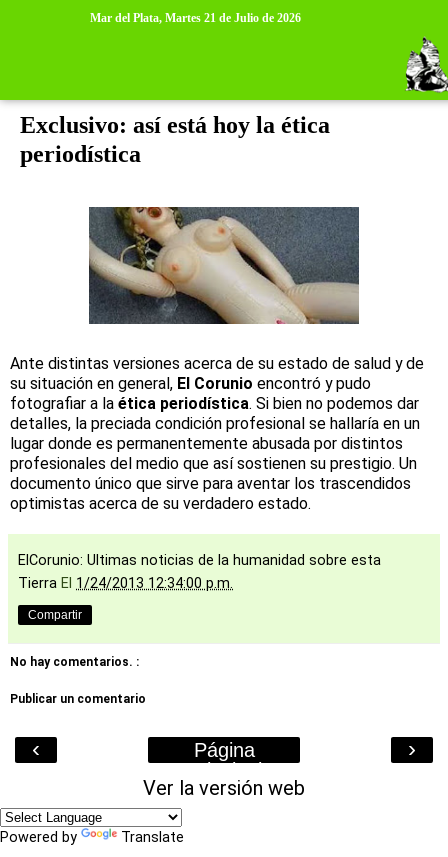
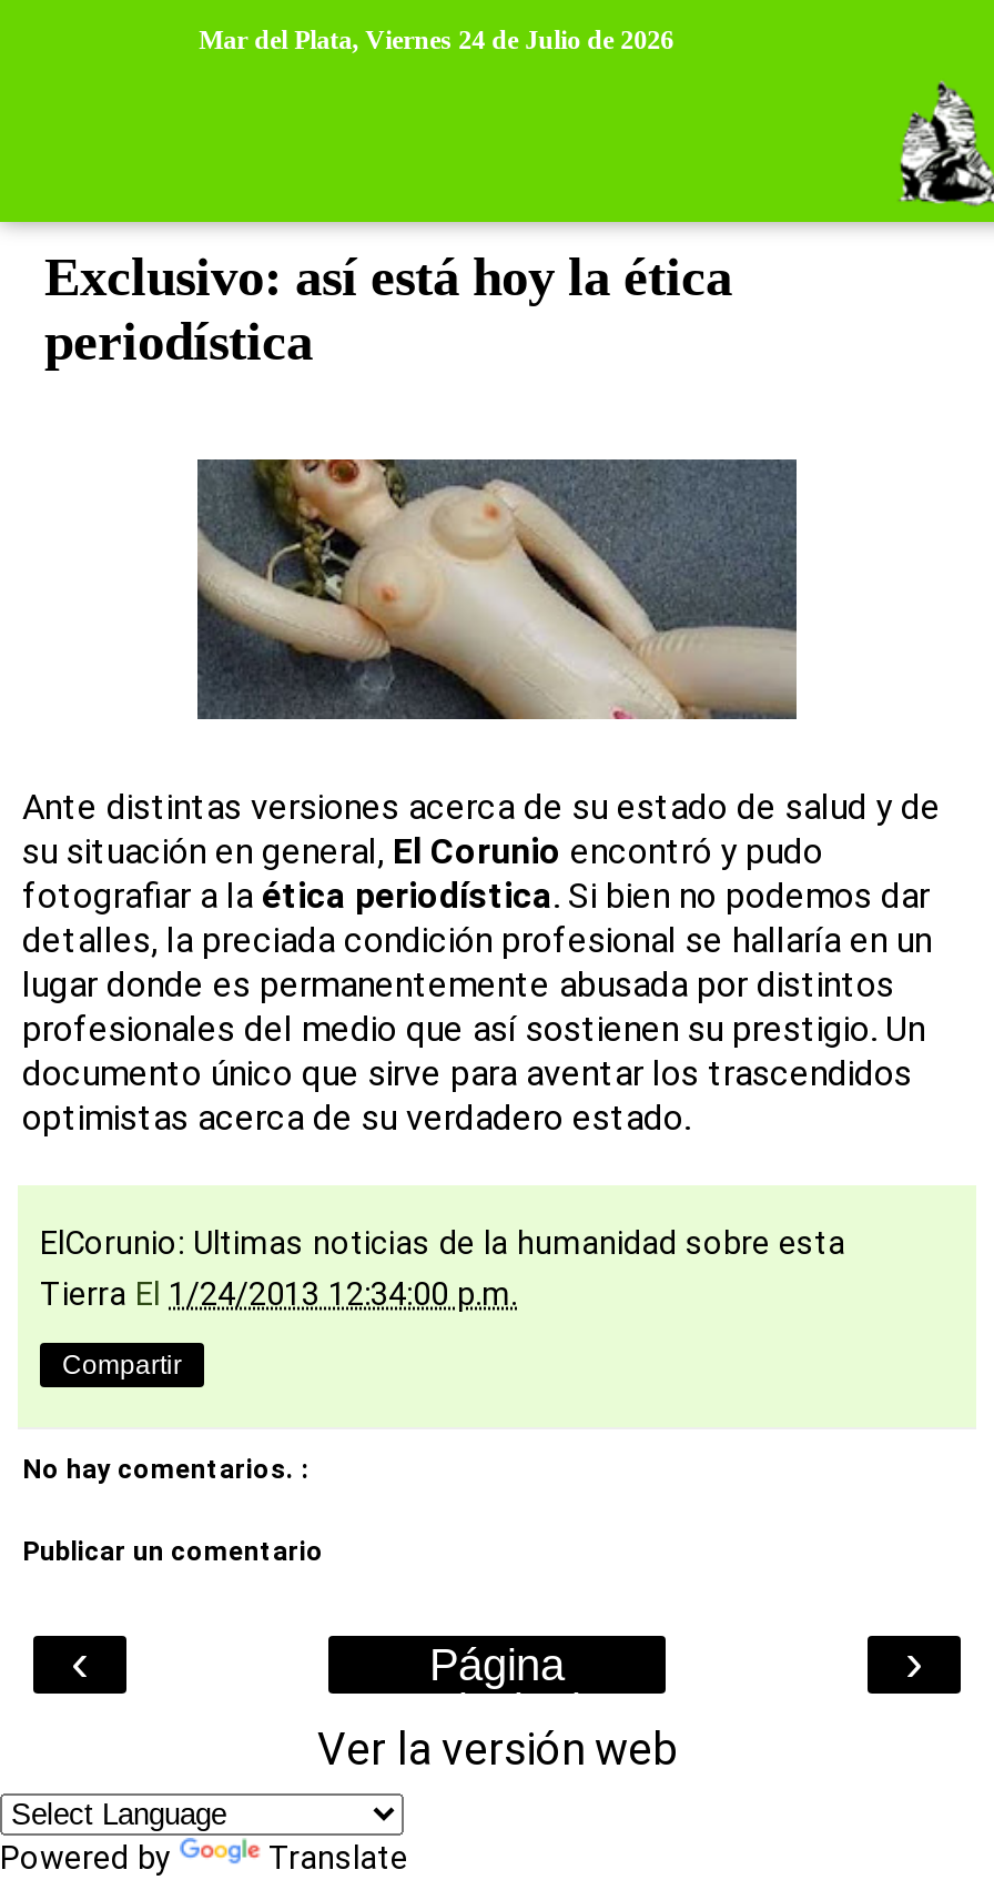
- Mar del Plata, Martes 21 de Julio de 2026
+ Mar del Plata, Viernes 24 de Julio de 2026
